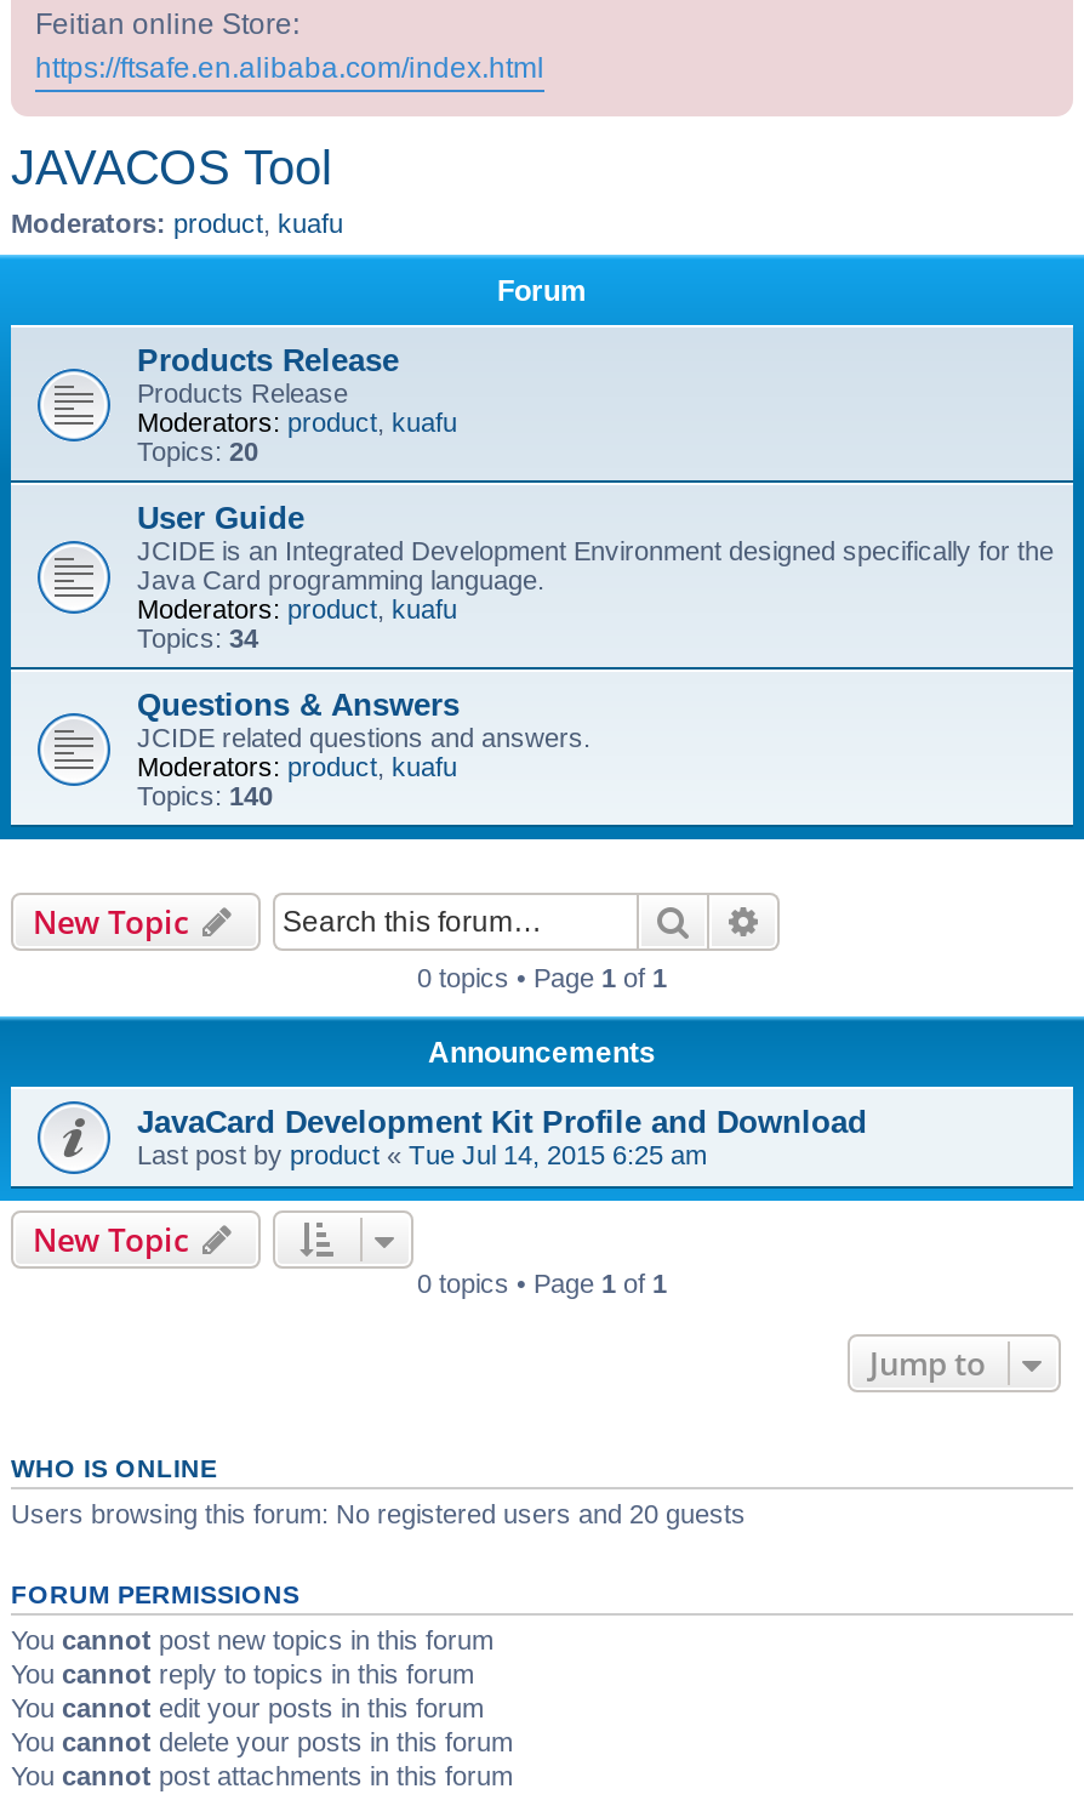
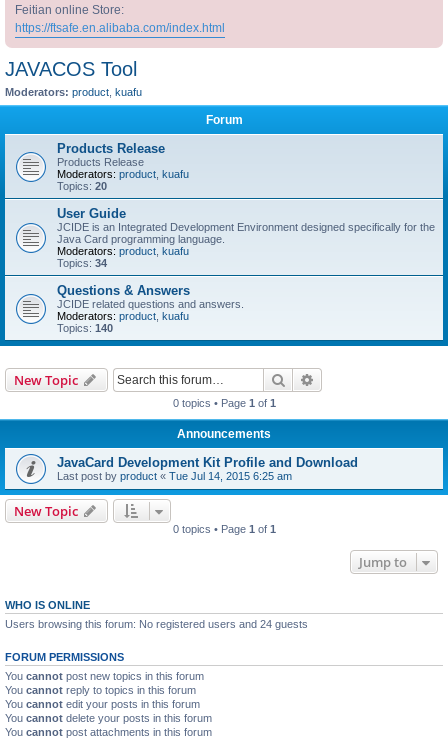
- Users browsing this forum: No registered users and 20 guests
+ Users browsing this forum: No registered users and 24 guests
